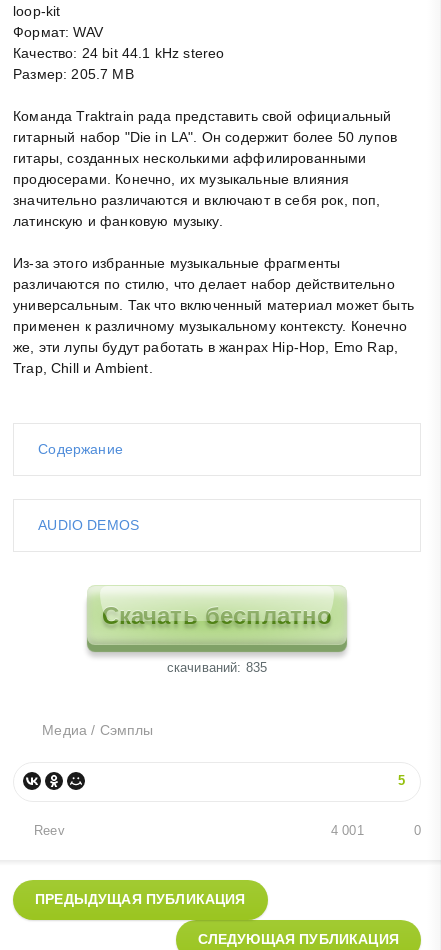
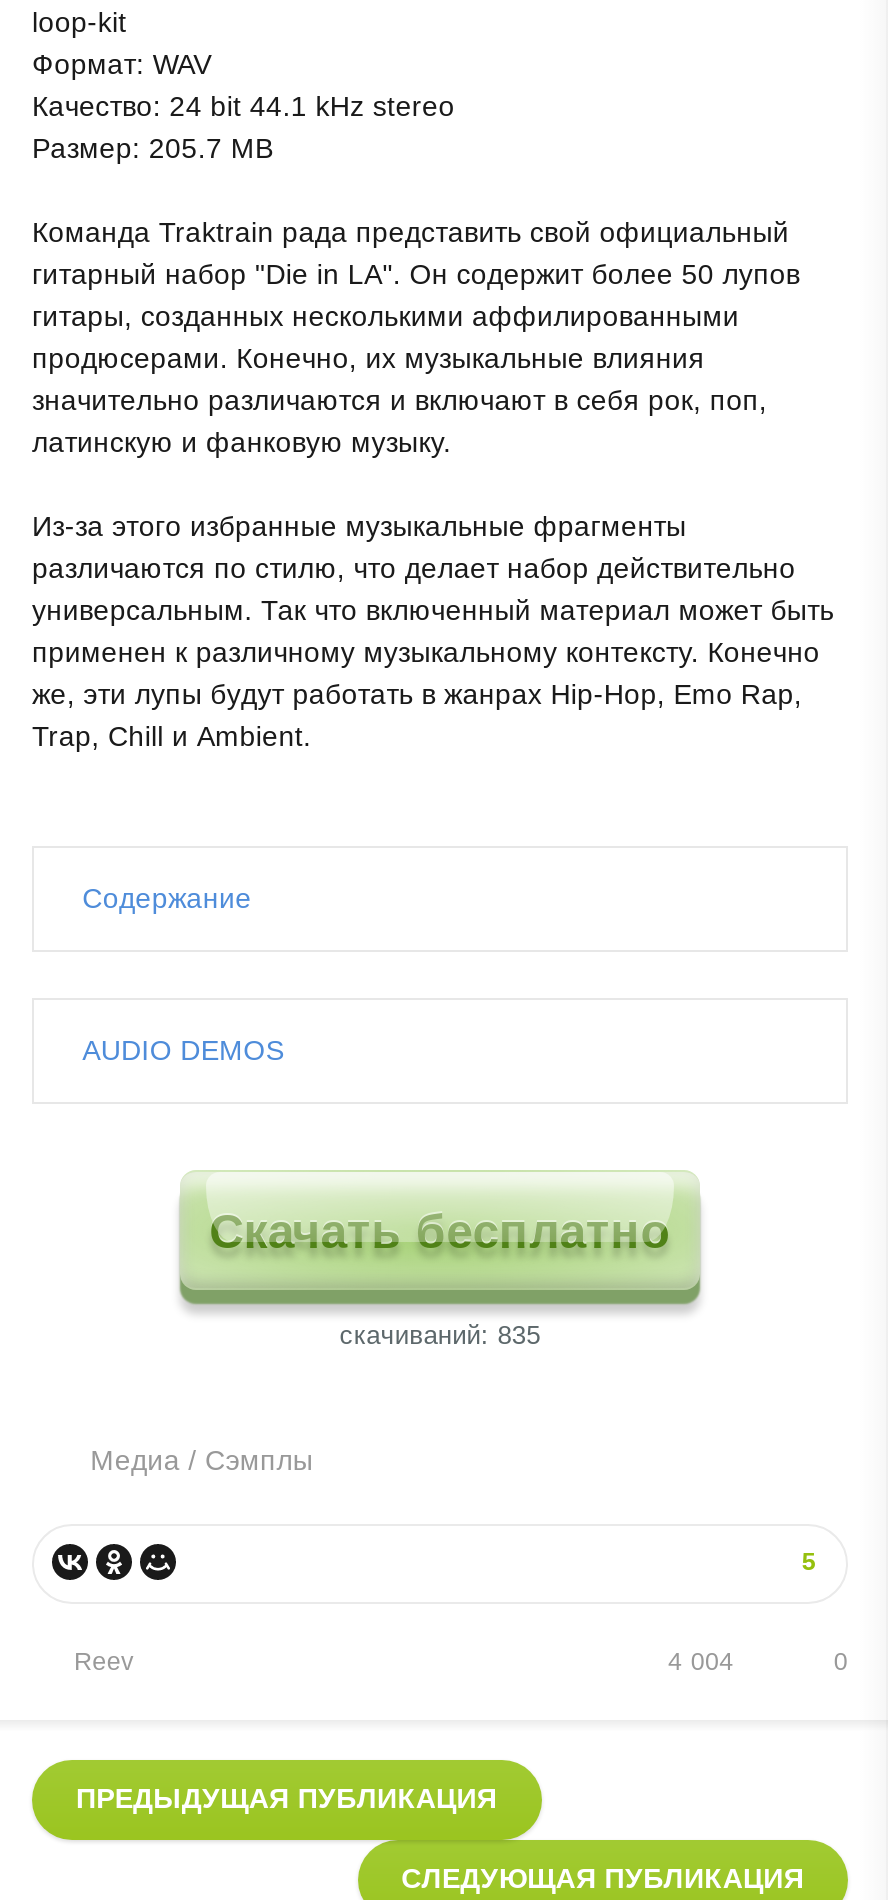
- 4 001
+ 4 004
